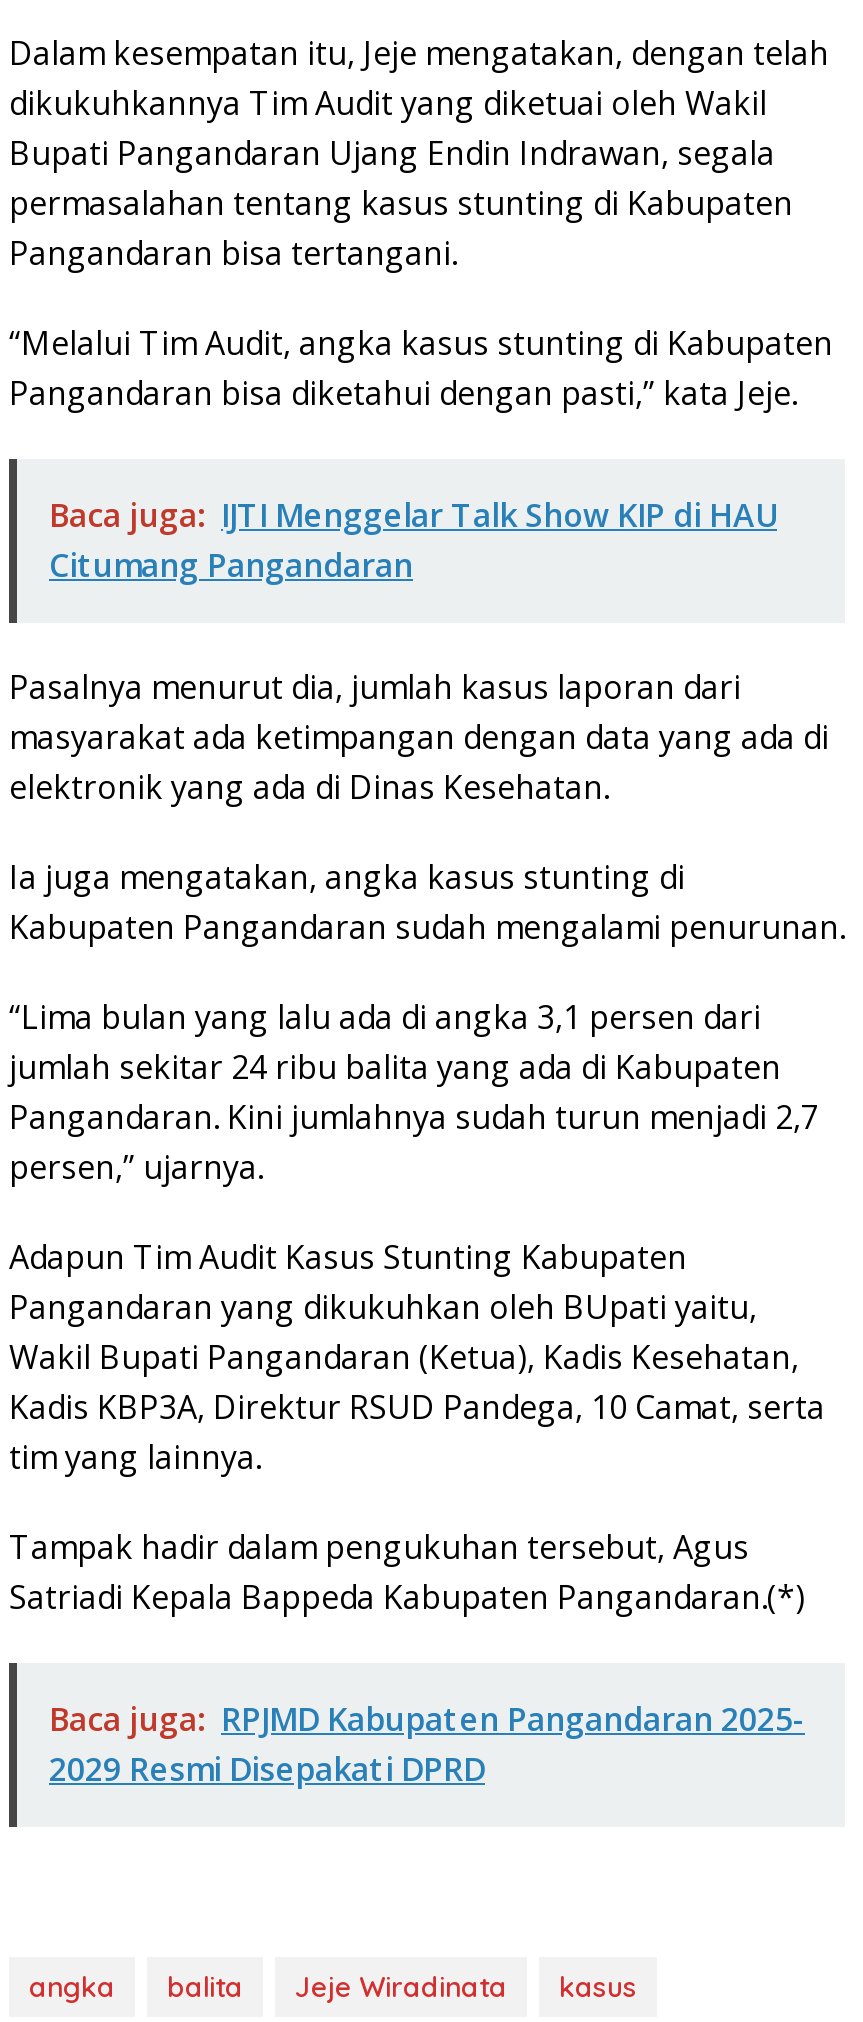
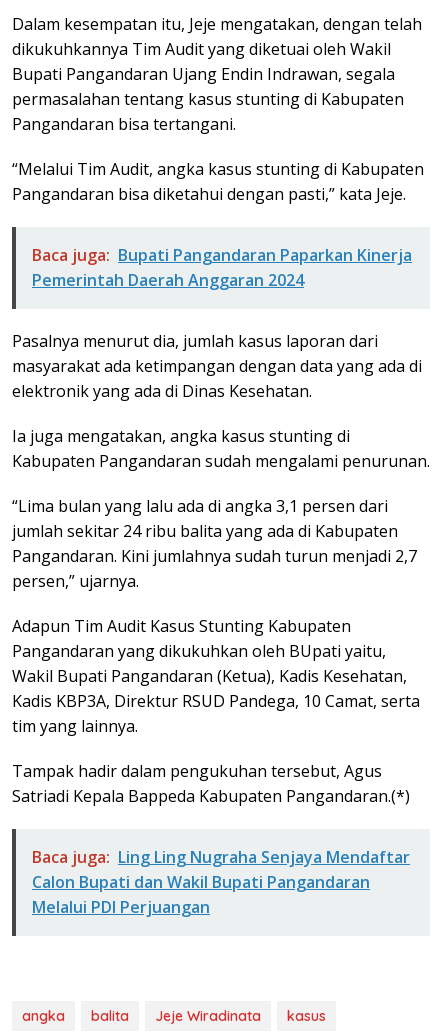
- Baca juga: IJTI Menggelar Talk Show KIP di HAU
- Citumang Pangandaran
+ Baca juga: Bupati Pangandaran Paparkan Kinerja
+ Pemerintah Daerah Anggaran 2024

- Baca juga: RPJMD Kabupaten Pangandaran 2025-
- 2029 Resmi Disepakati DPRD
+ Baca juga: Ling Ling Nugraha Senjaya Mendaftar
+ Calon Bupati dan Wakil Bupati Pangandaran
+ Melalui PDI Perjuangan
